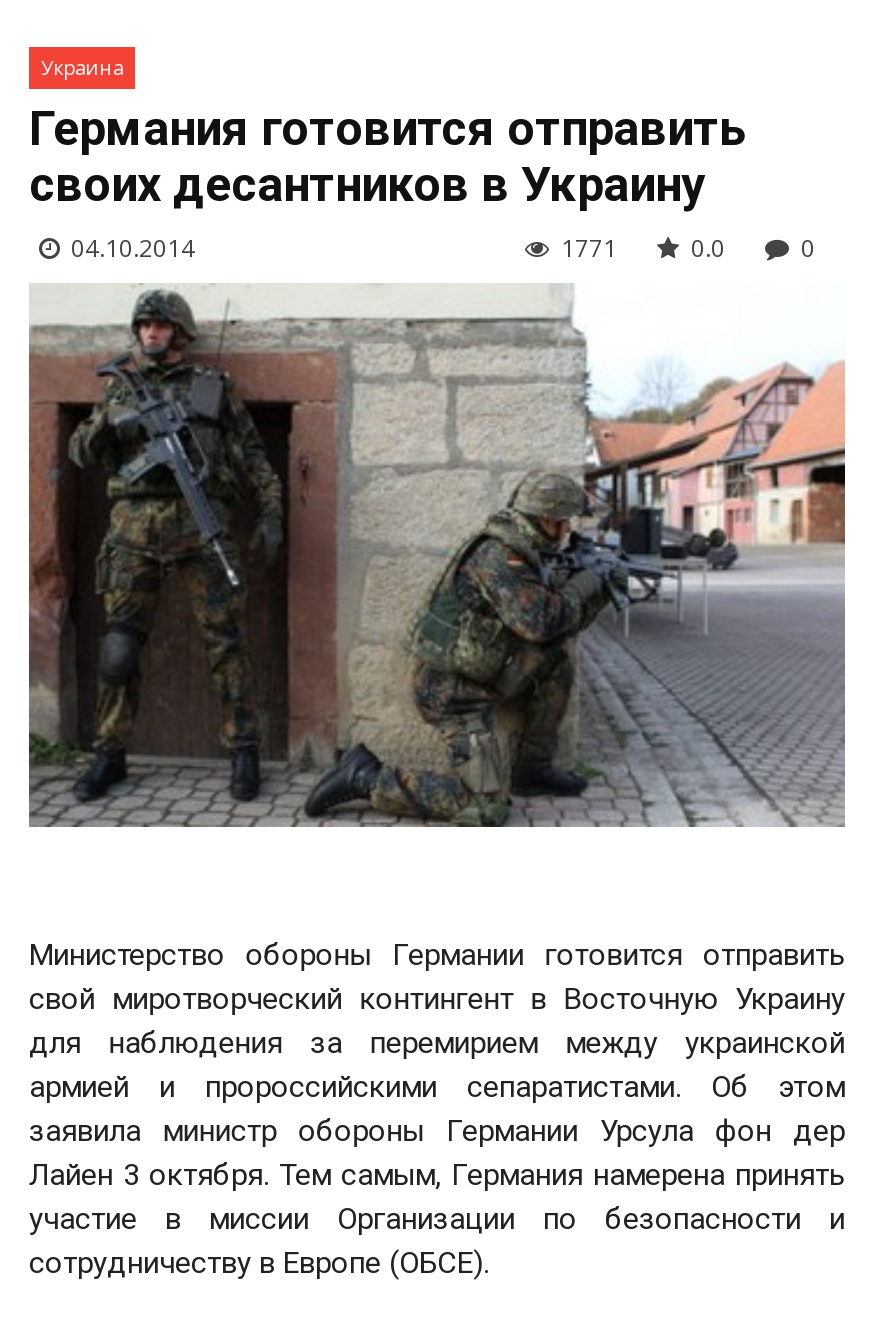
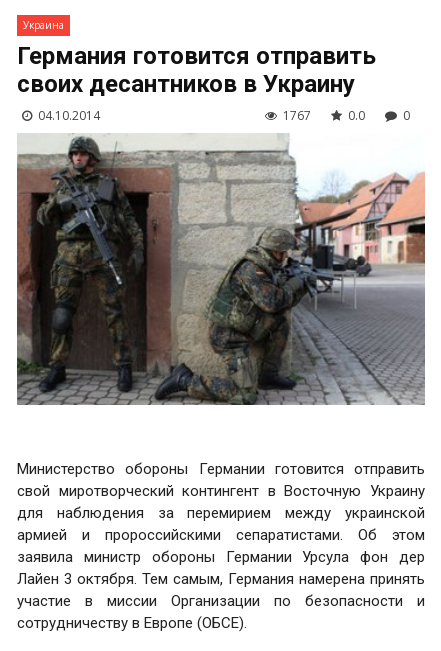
- 1771 0.0
+ 1767 0.0
